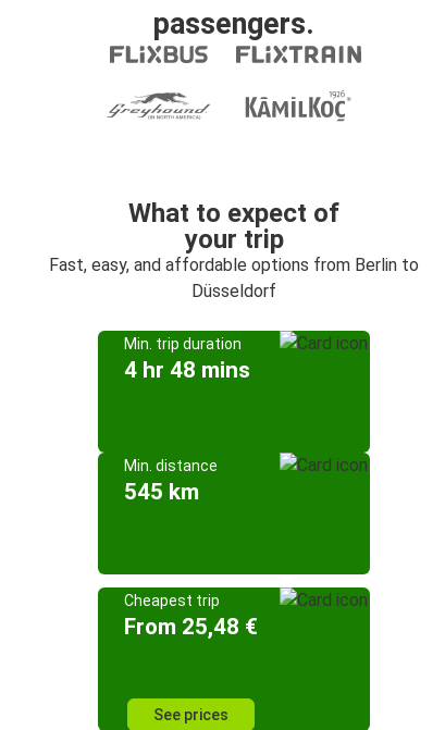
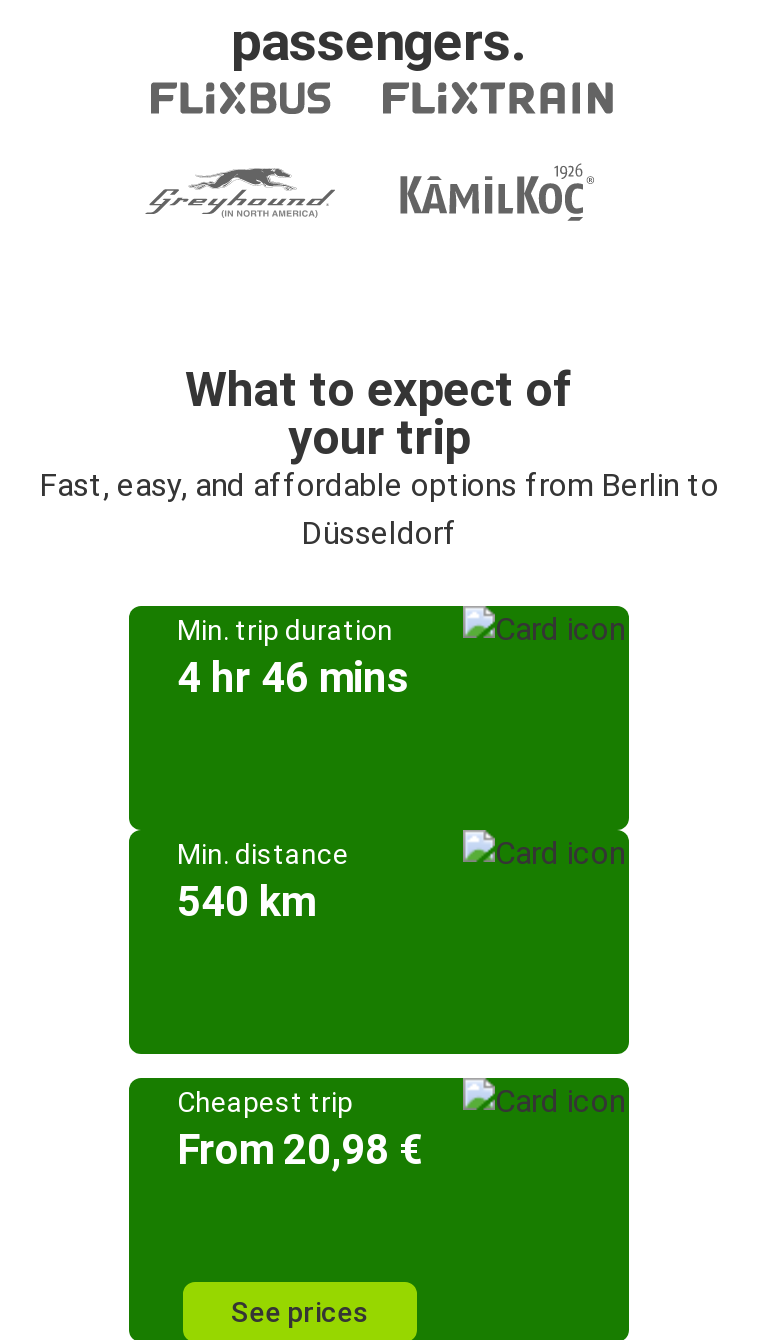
- 4 hr 48 mins
+ 4 hr 46 mins

- 545 km
+ 540 km

- From 25,48 €
+ From 20,98 €
